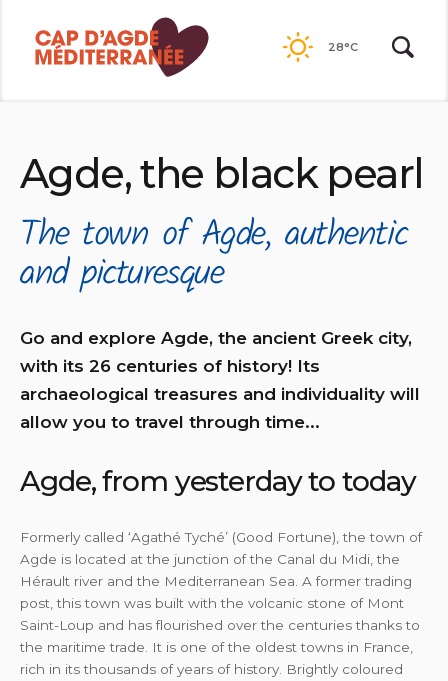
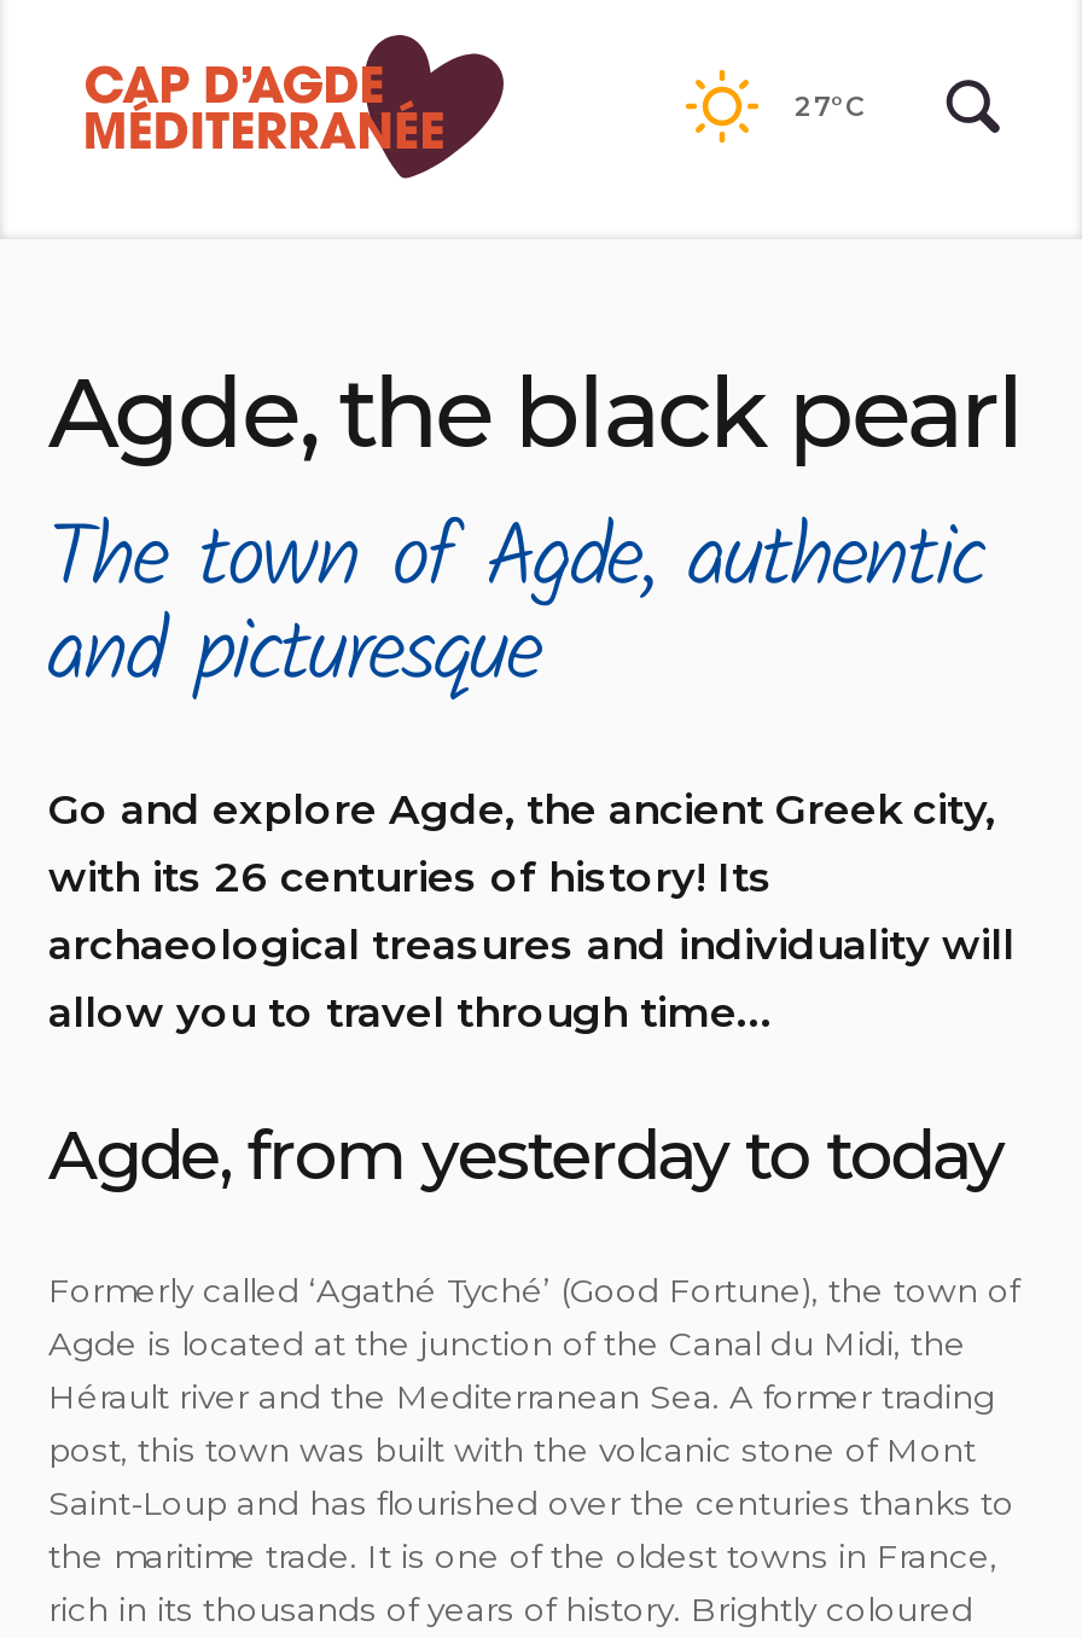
- 28°C
+ 27°C
